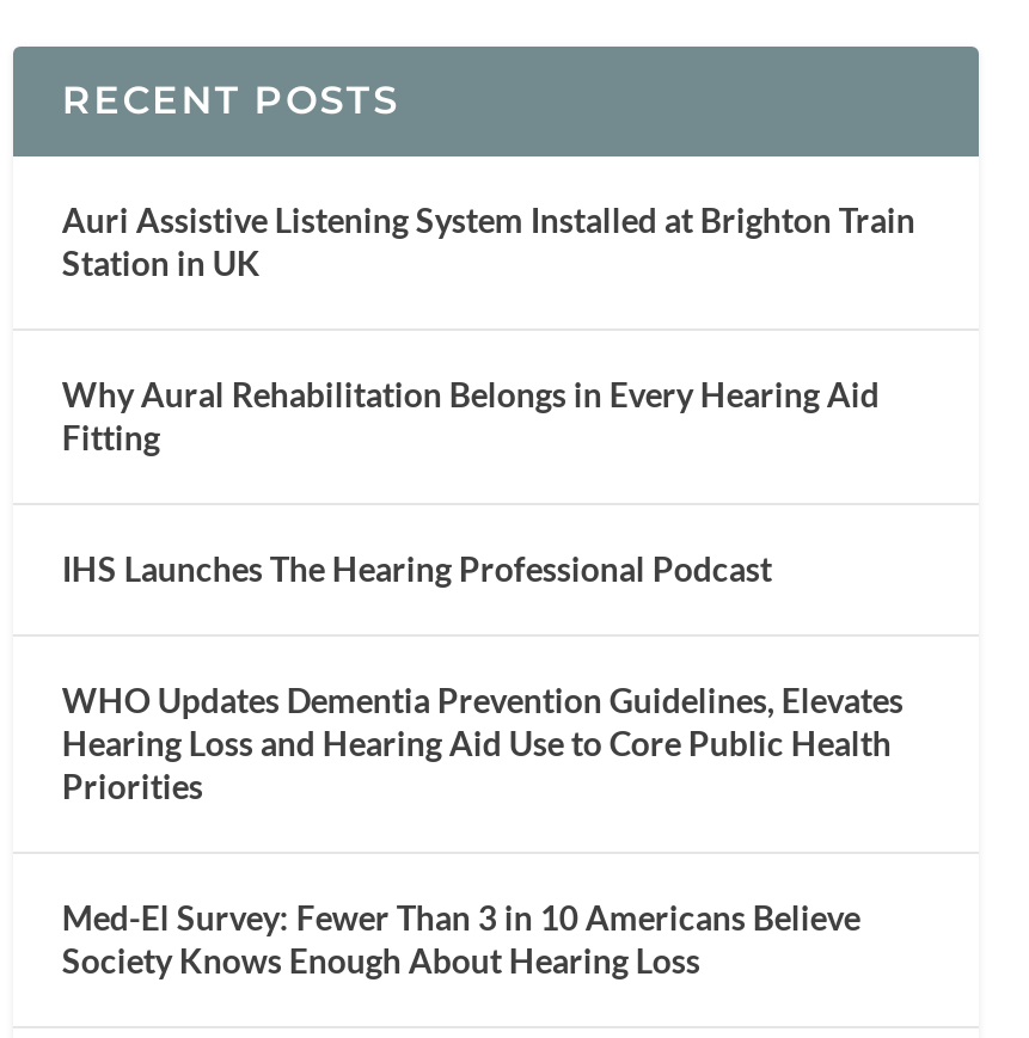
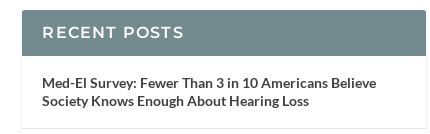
- Auri Assistive Listening System Installed at Brighton Train
- Station in UK
- Why Aural Rehabilitation Belongs in Every Hearing Aid
- Fitting
- IHS Launches The Hearing Professional Podcast
- WHO Updates Dementia Prevention Guidelines, Elevates
- Hearing Loss and Hearing Aid Use to Core Public Health
- Priorities
